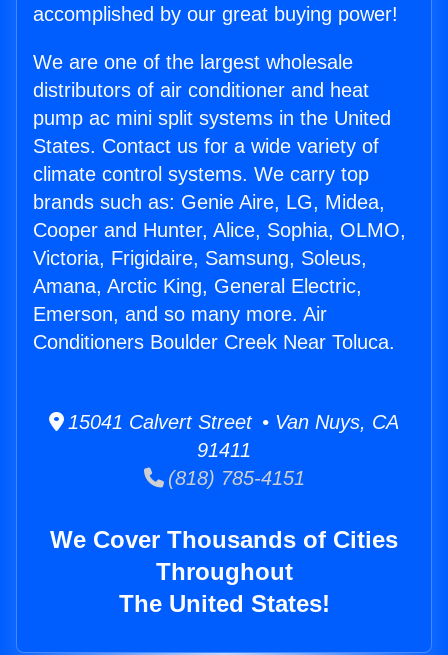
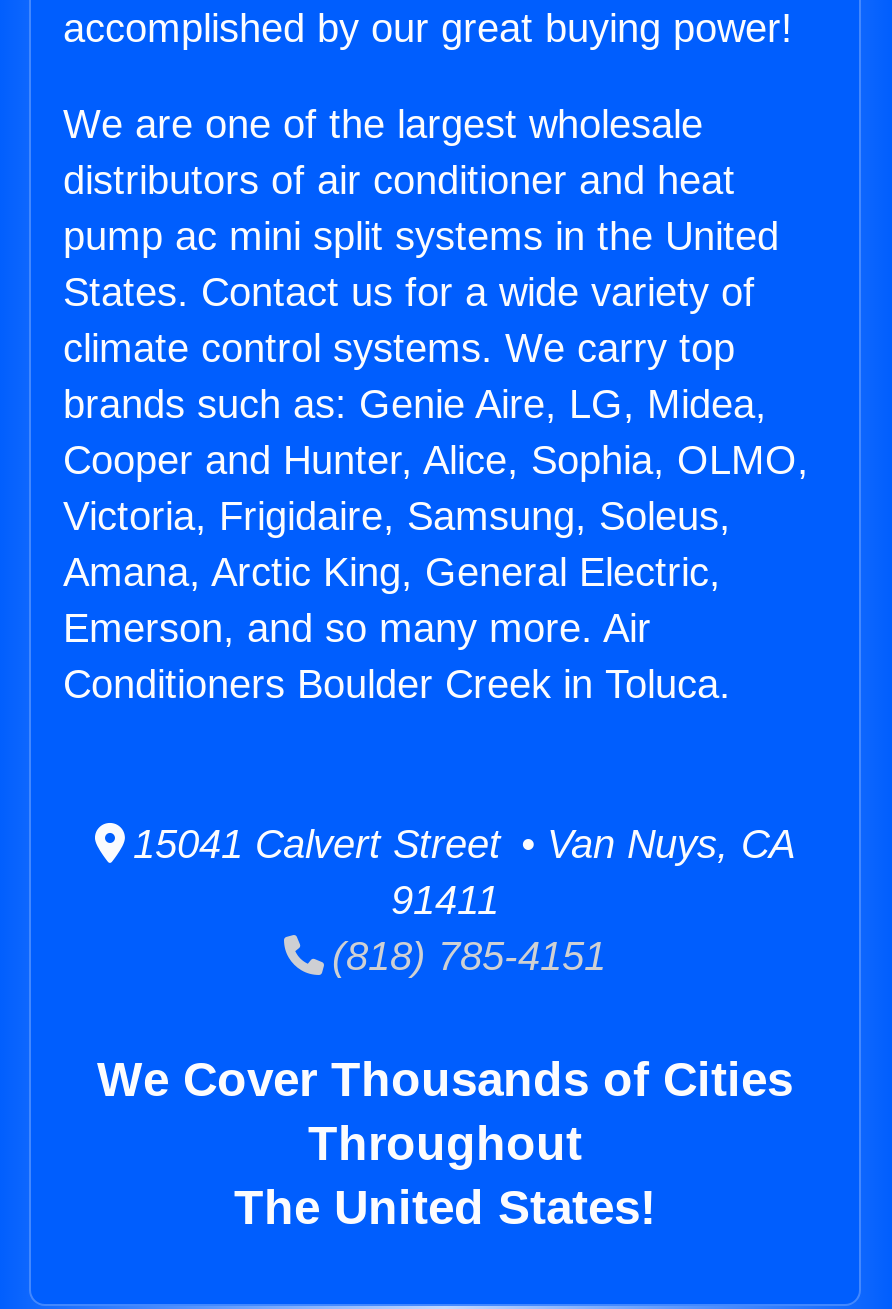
- Conditioners Boulder Creek Near Toluca.
+ Conditioners Boulder Creek in Toluca.
